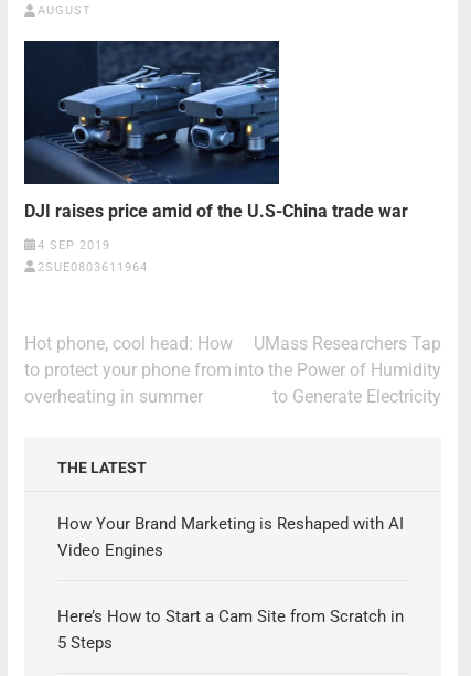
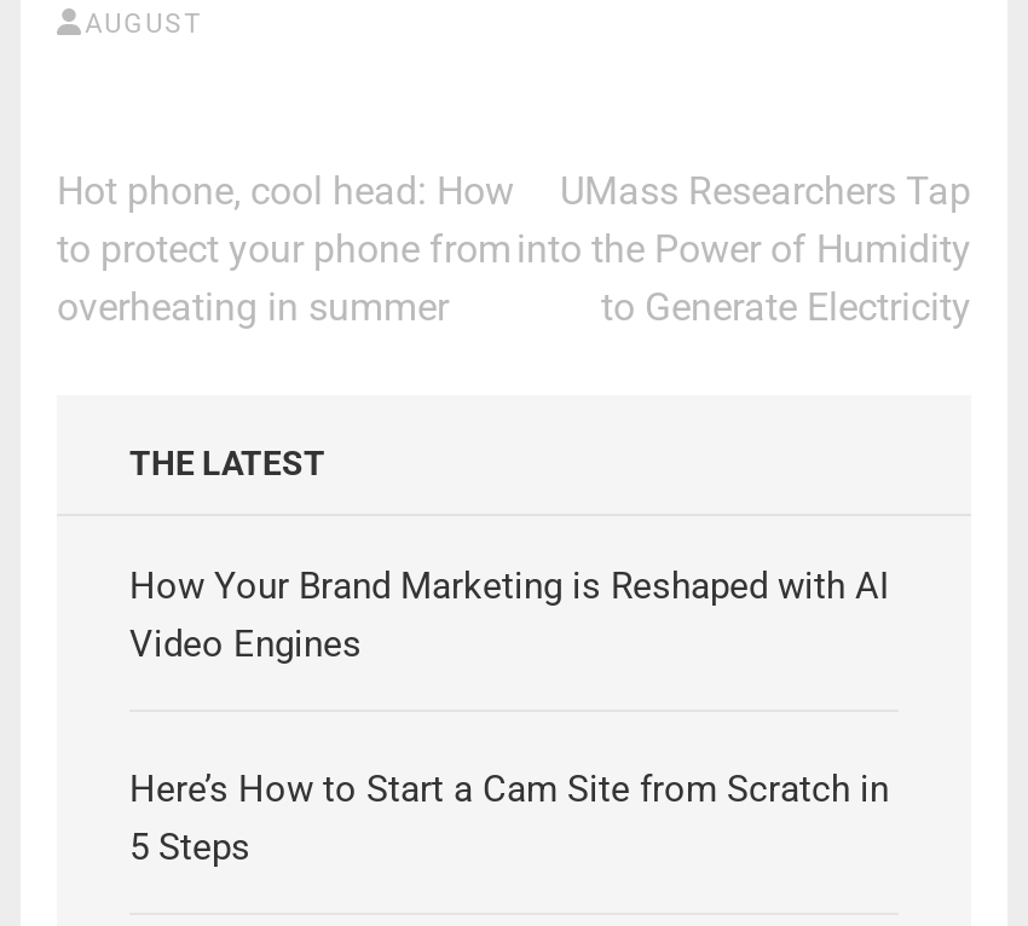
- [image]
- DJI raises price amid of the U.S-China trade war
- 4 SEP 2019
- 2SUE0803611964
